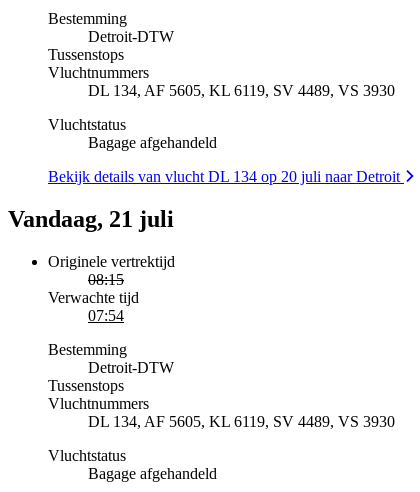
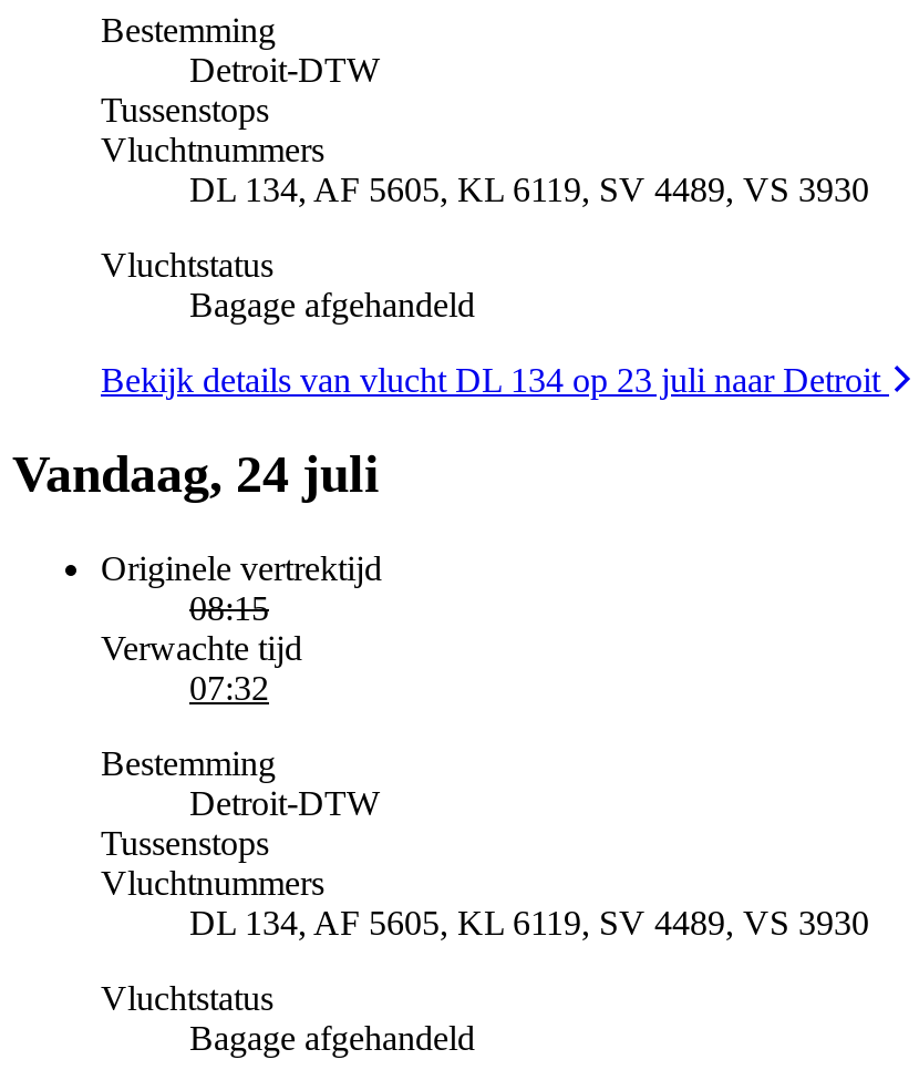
- Bekijk details van vlucht DL 134 op 20 juli naar Detroit
+ Bekijk details van vlucht DL 134 op 23 juli naar Detroit

- Vandaag, 21 juli
+ Vandaag, 24 juli

- 07:54
+ 07:32
